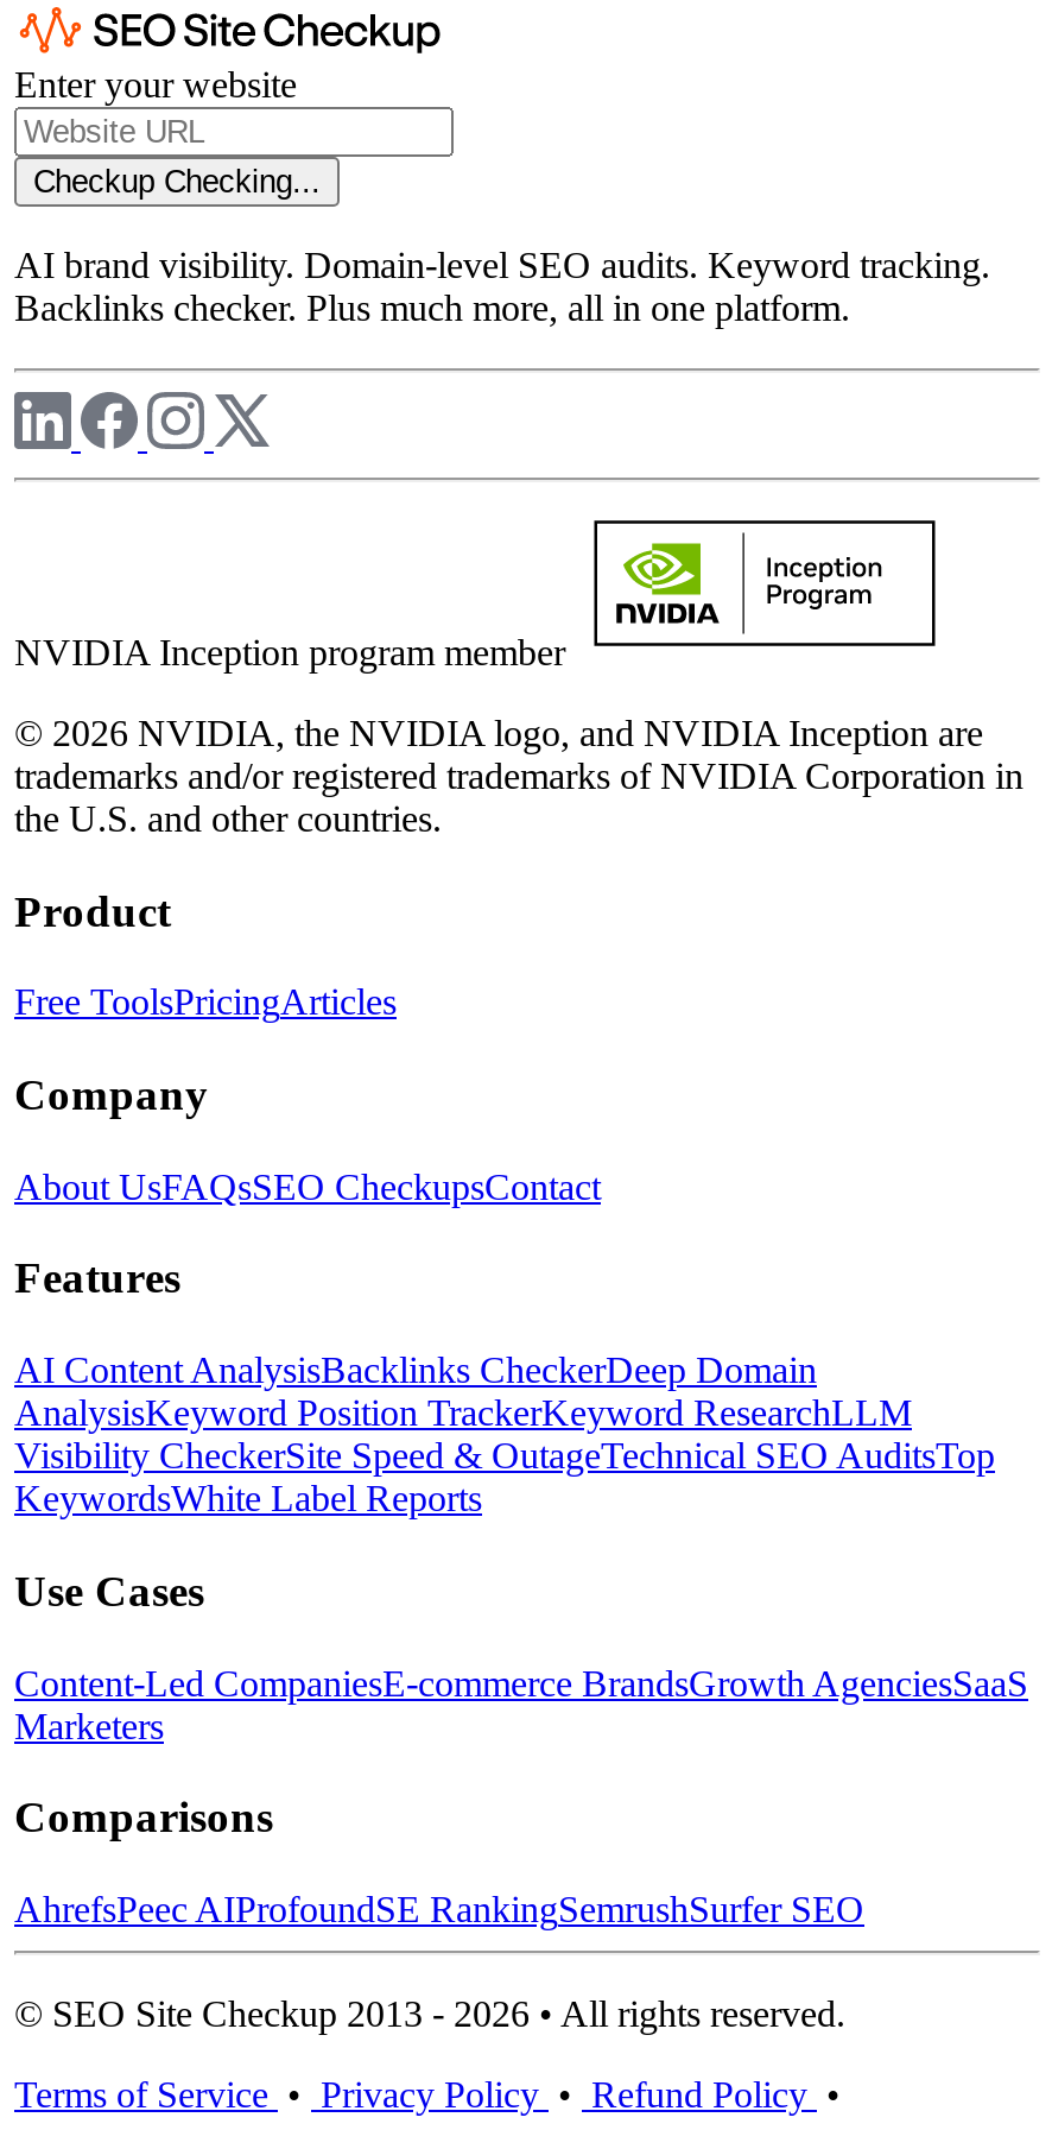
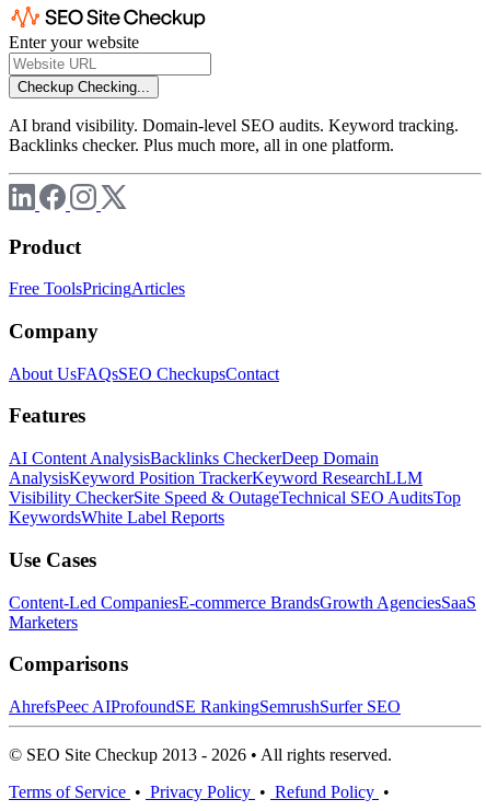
- [image]
- NVIDIA Inception program member
- © 2026 NVIDIA, the NVIDIA logo, and NVIDIA Inception are
- trademarks and/or registered trademarks of NVIDIA Corporation in
- the U.S. and other countries.
